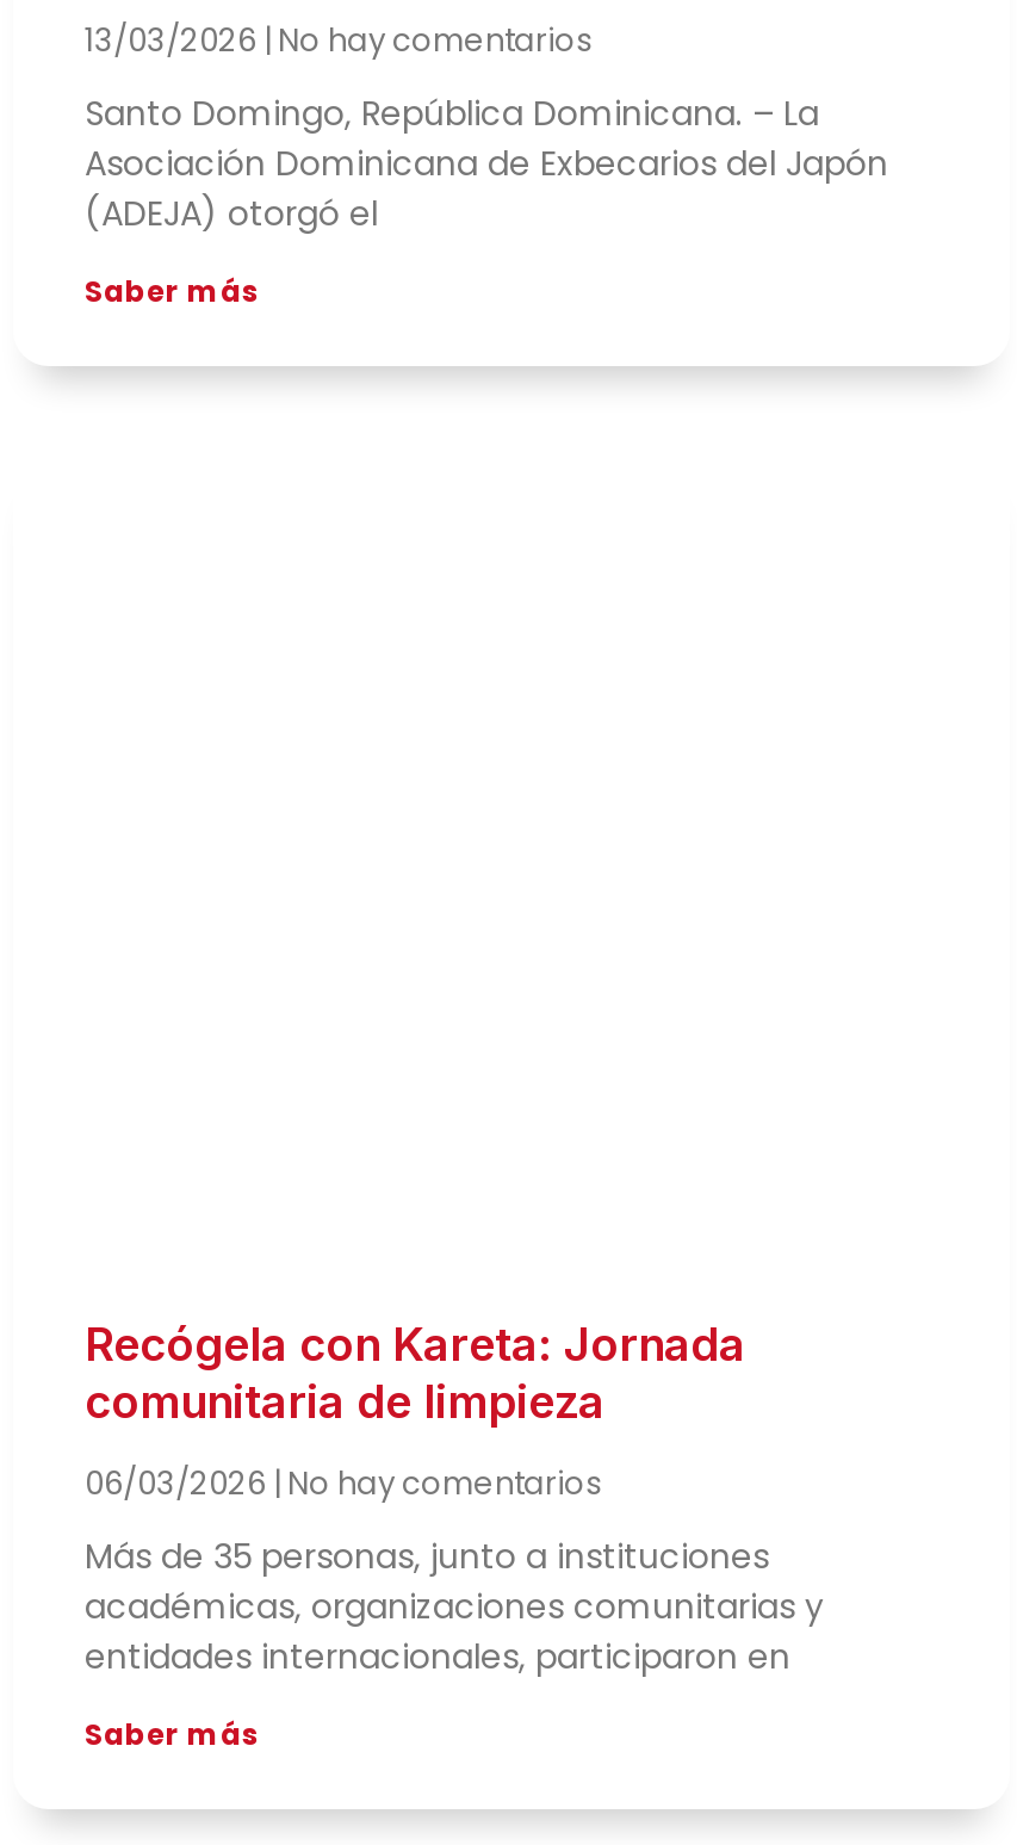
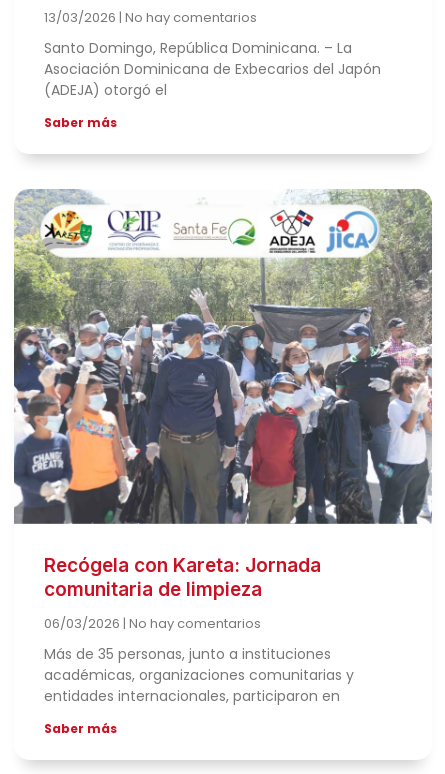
+ [image]
